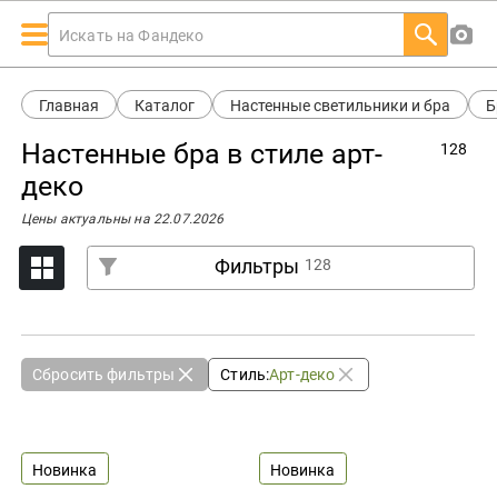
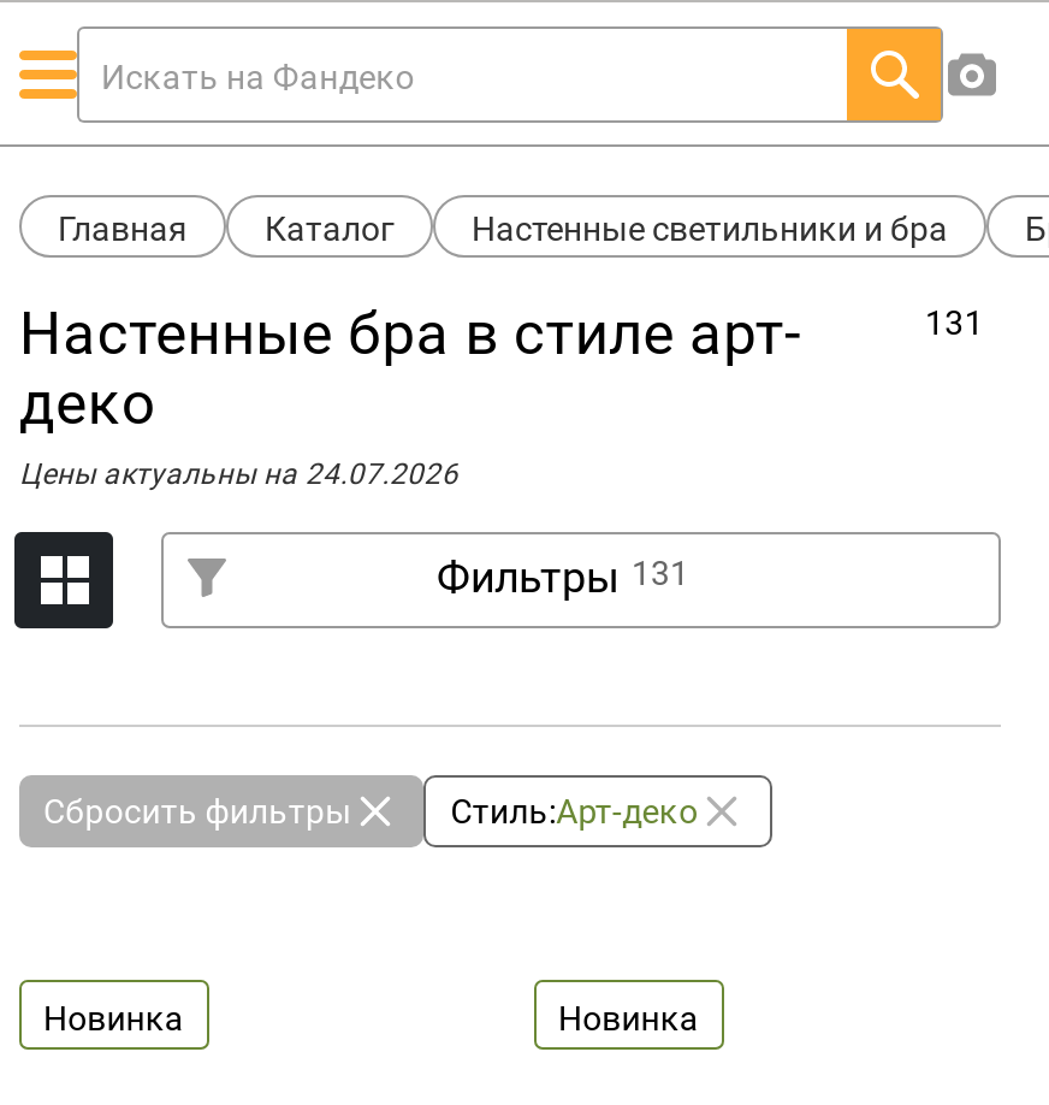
- 128
+ 131

- Цены актуальны на 22.07.2026
+ Цены актуальны на 24.07.2026

- Фильтры 128
+ Фильтры 131
